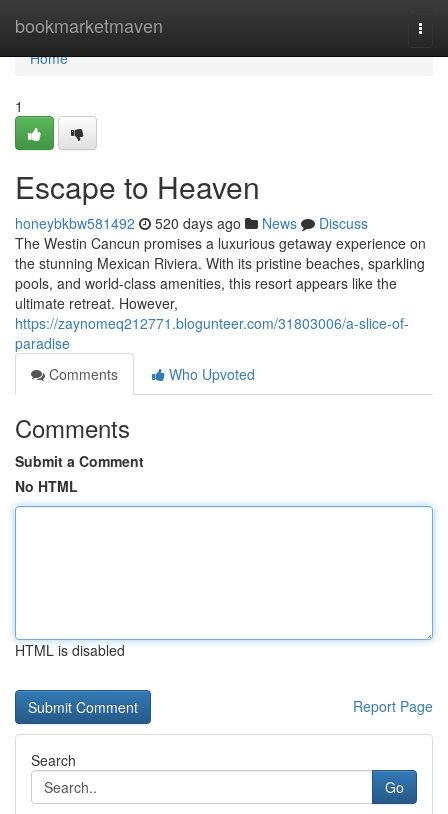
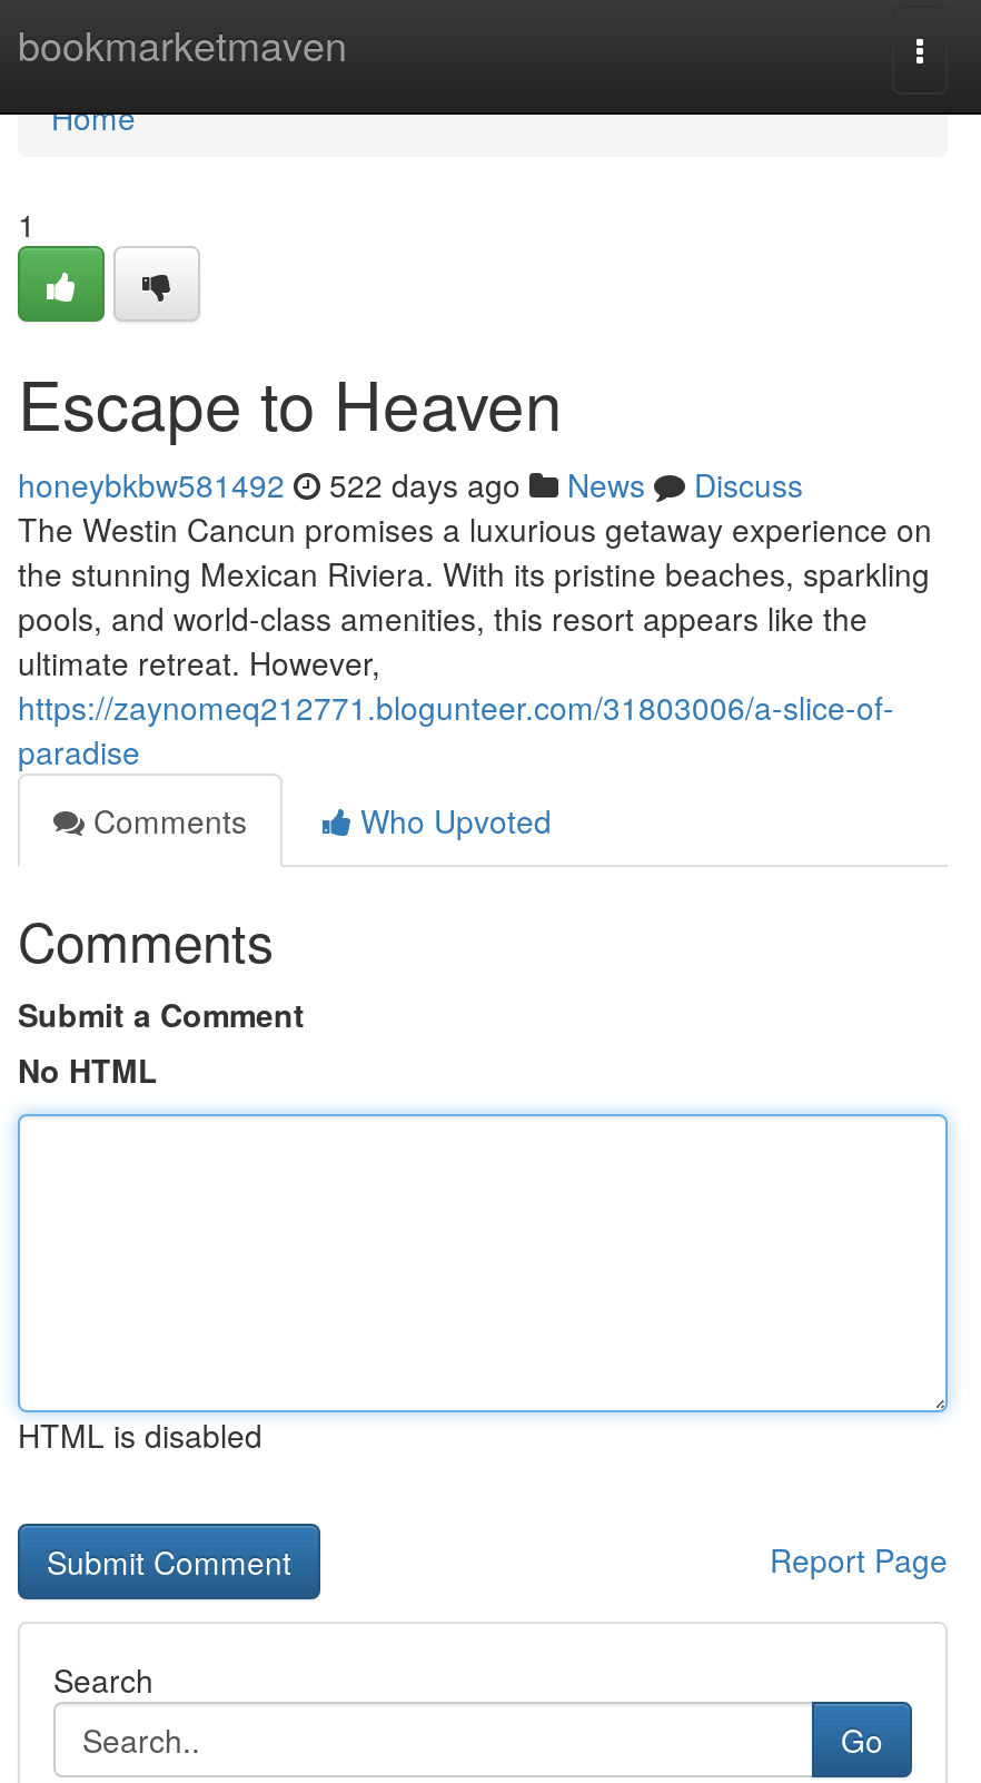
- honeybkbw581492 520 days ago News Discuss
+ honeybkbw581492 522 days ago News Discuss
